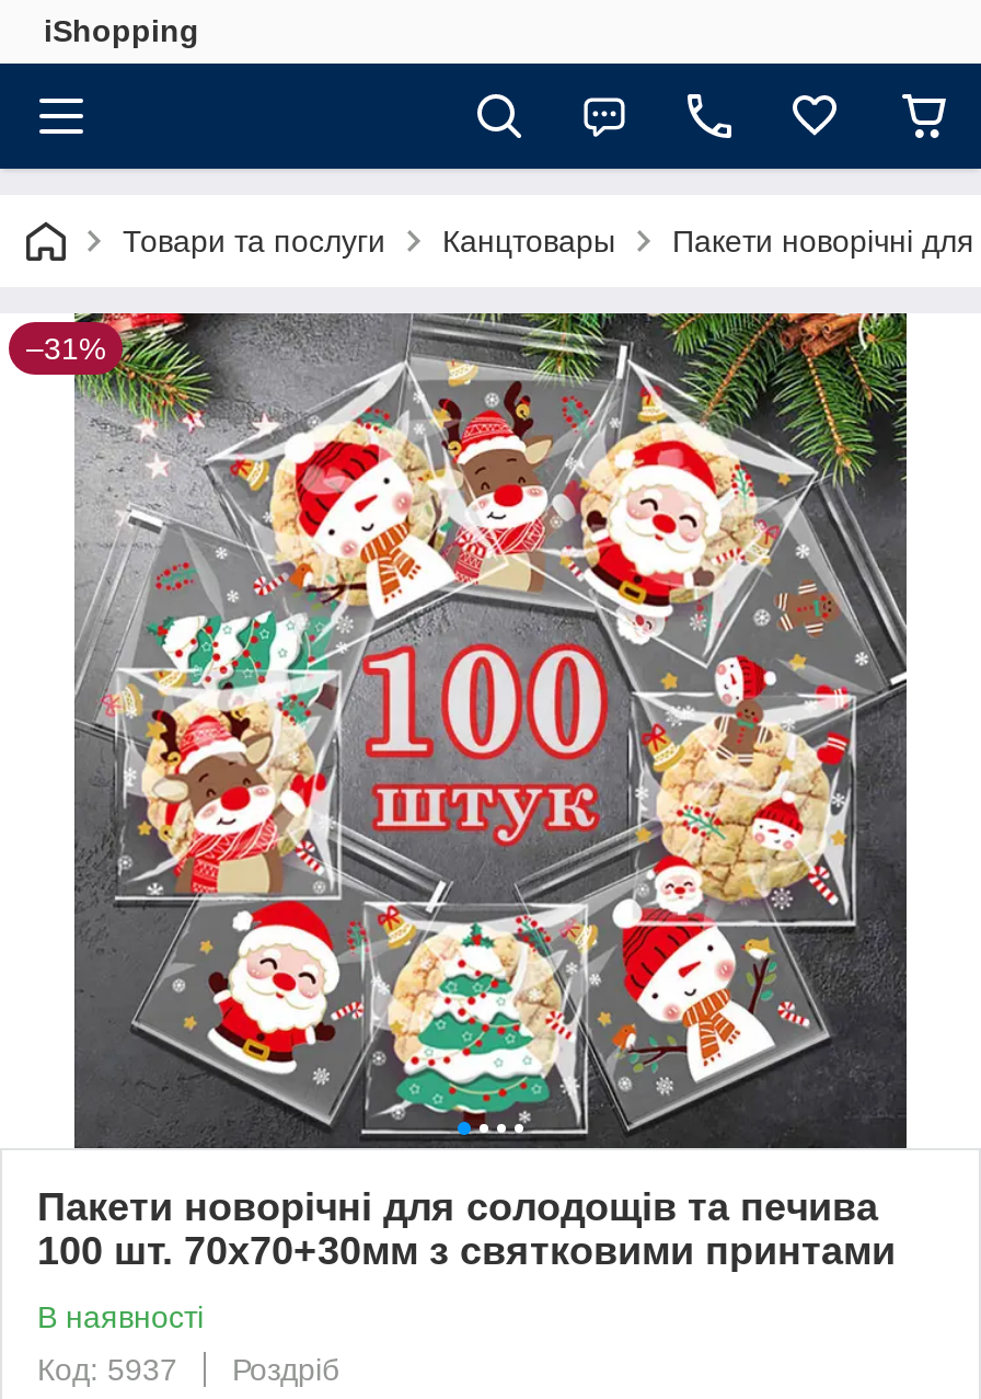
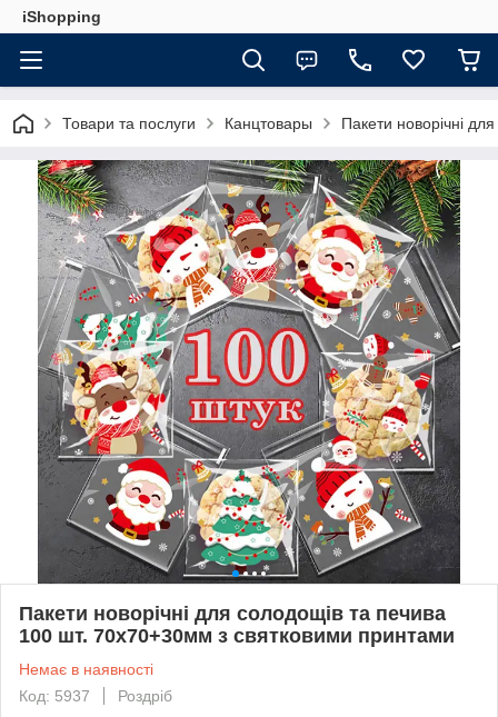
- –31%

- В наявності
+ Немає в наявності
